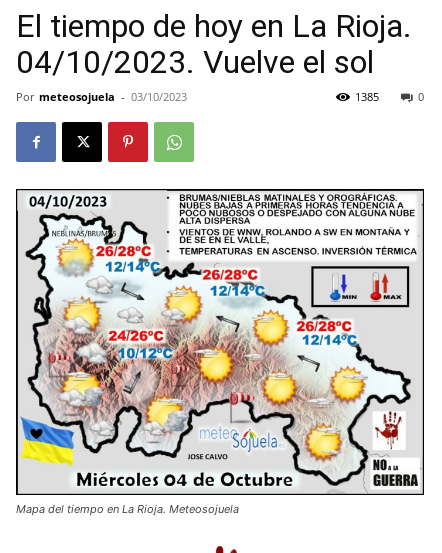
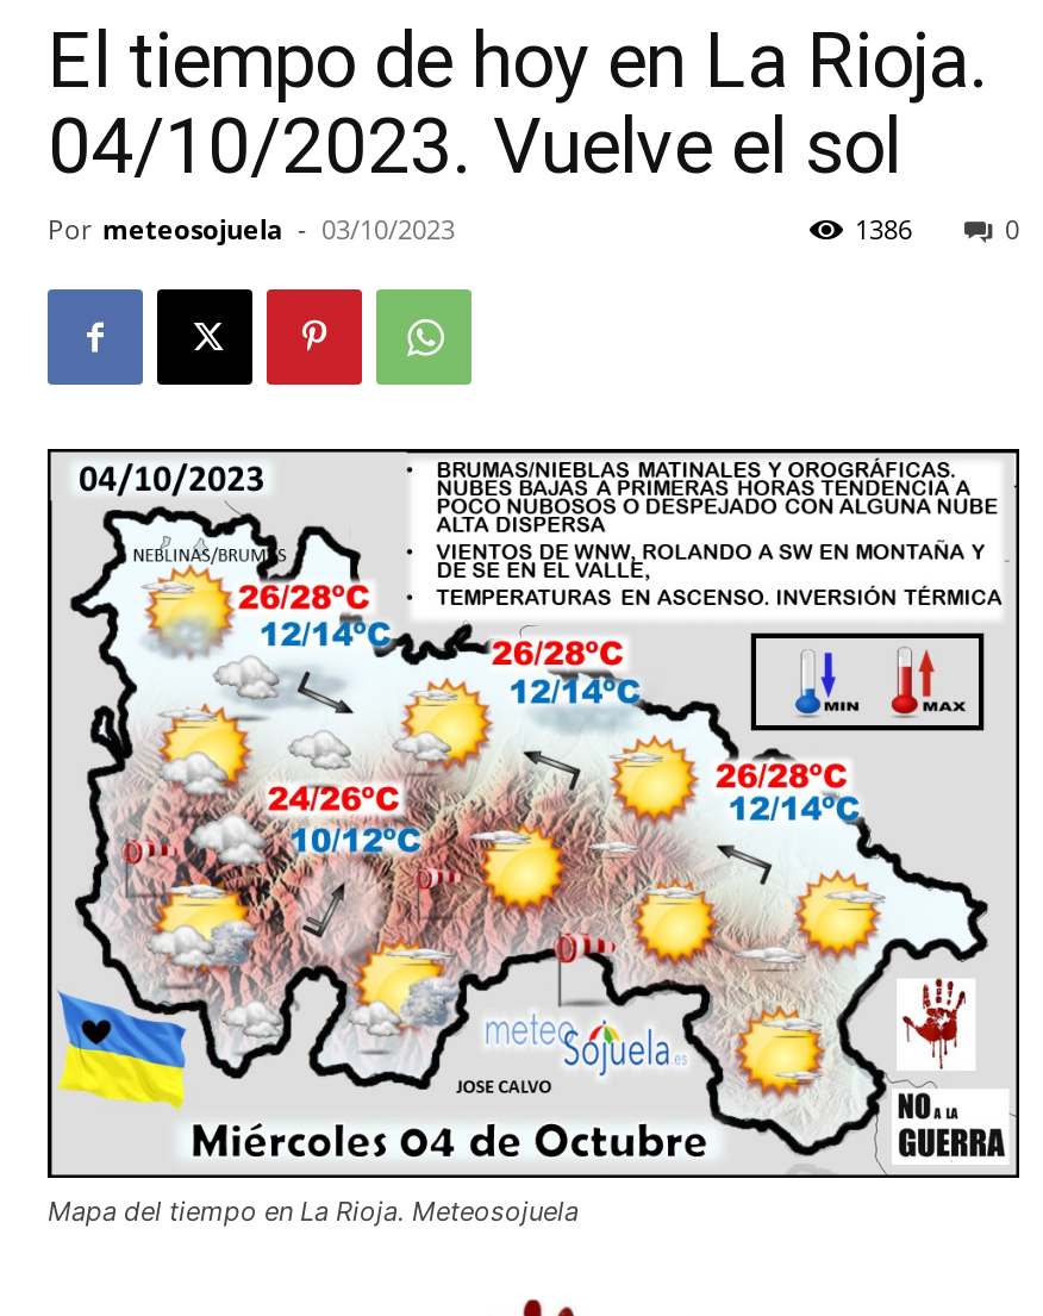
- 1385
+ 1386
